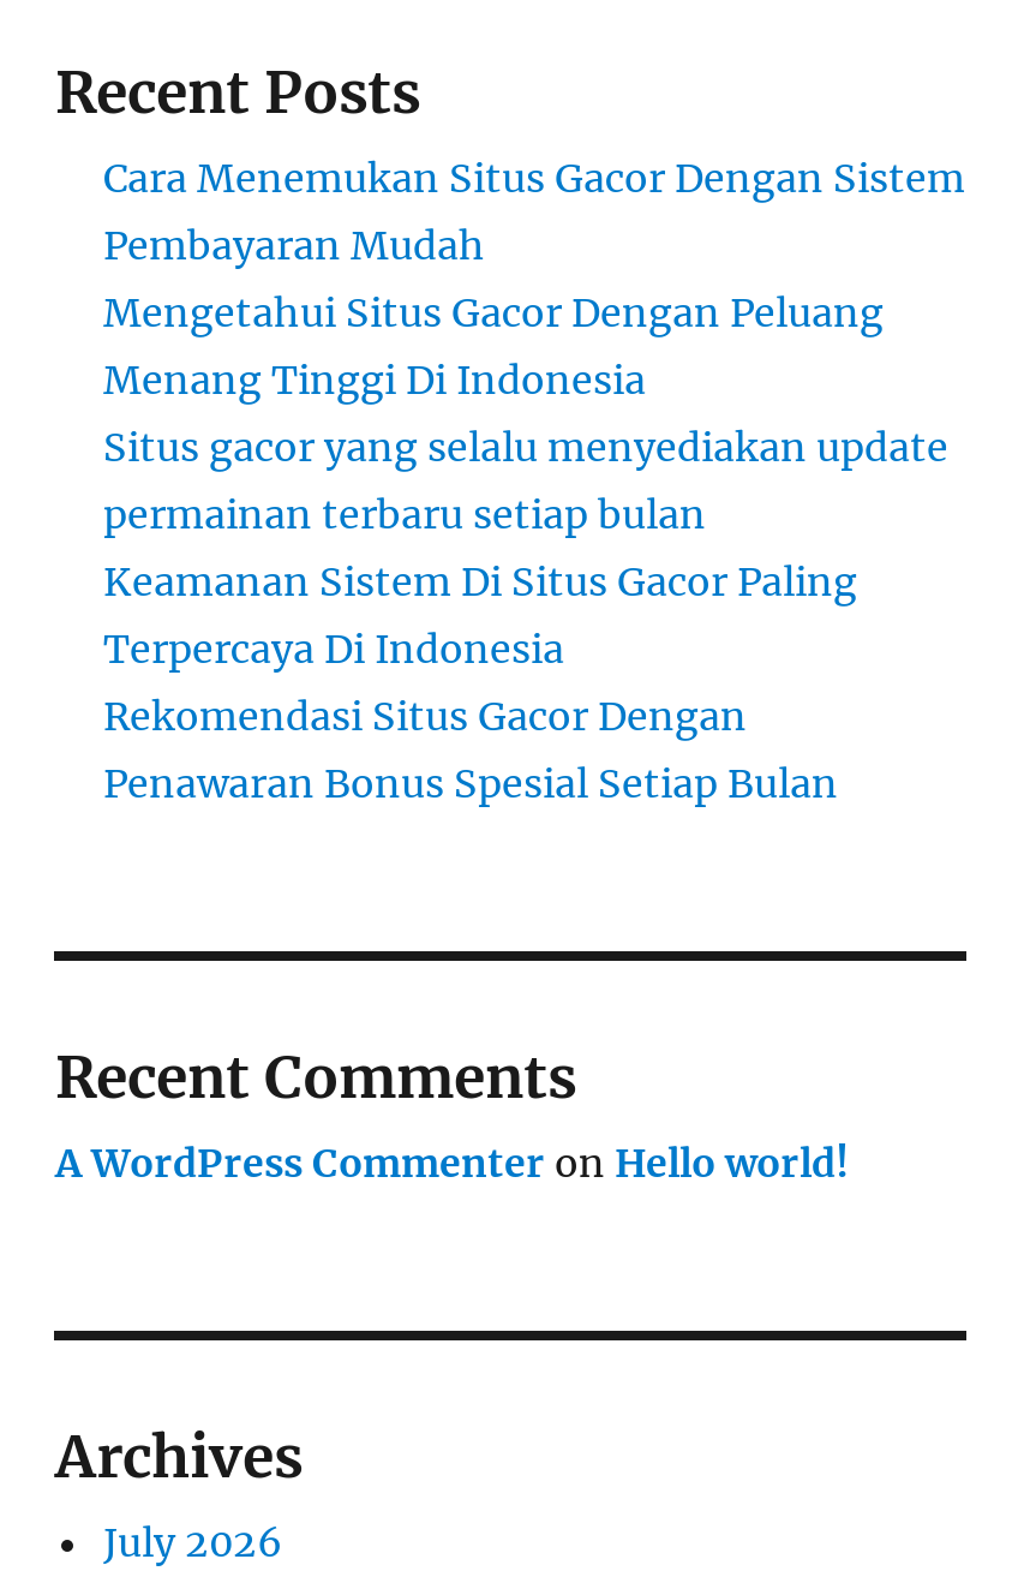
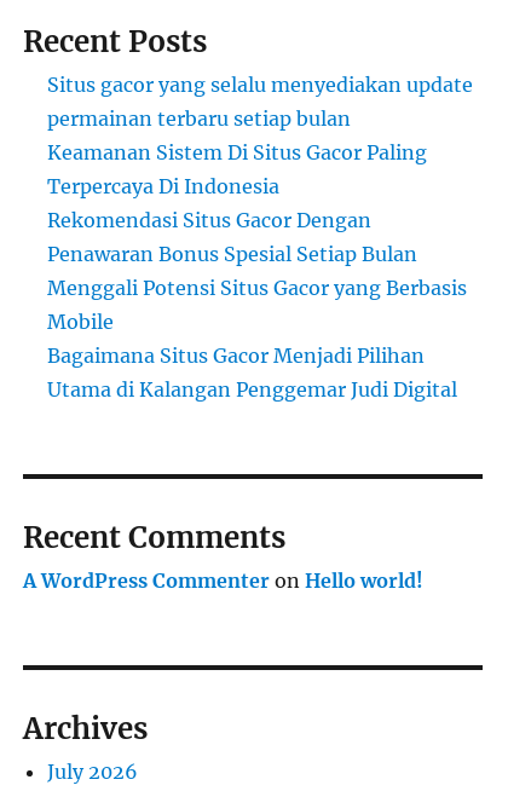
- Cara Menemukan Situs Gacor Dengan Sistem
- Pembayaran Mudah
- Mengetahui Situs Gacor Dengan Peluang
- Menang Tinggi Di Indonesia

moved up: Situs gacor yang selalu menyediakan update | permainan terbaru setiap bulan | Keamanan Sistem Di Situs Gacor Paling | Terpercaya Di Indonesia | Rekomendasi Situs Gacor Dengan | Penawaran Bonus Spesial Setiap Bulan

+ Menggali Potensi Situs Gacor yang Berbasis
+ Mobile
+ Bagaimana Situs Gacor Menjadi Pilihan
+ Utama di Kalangan Penggemar Judi Digital
